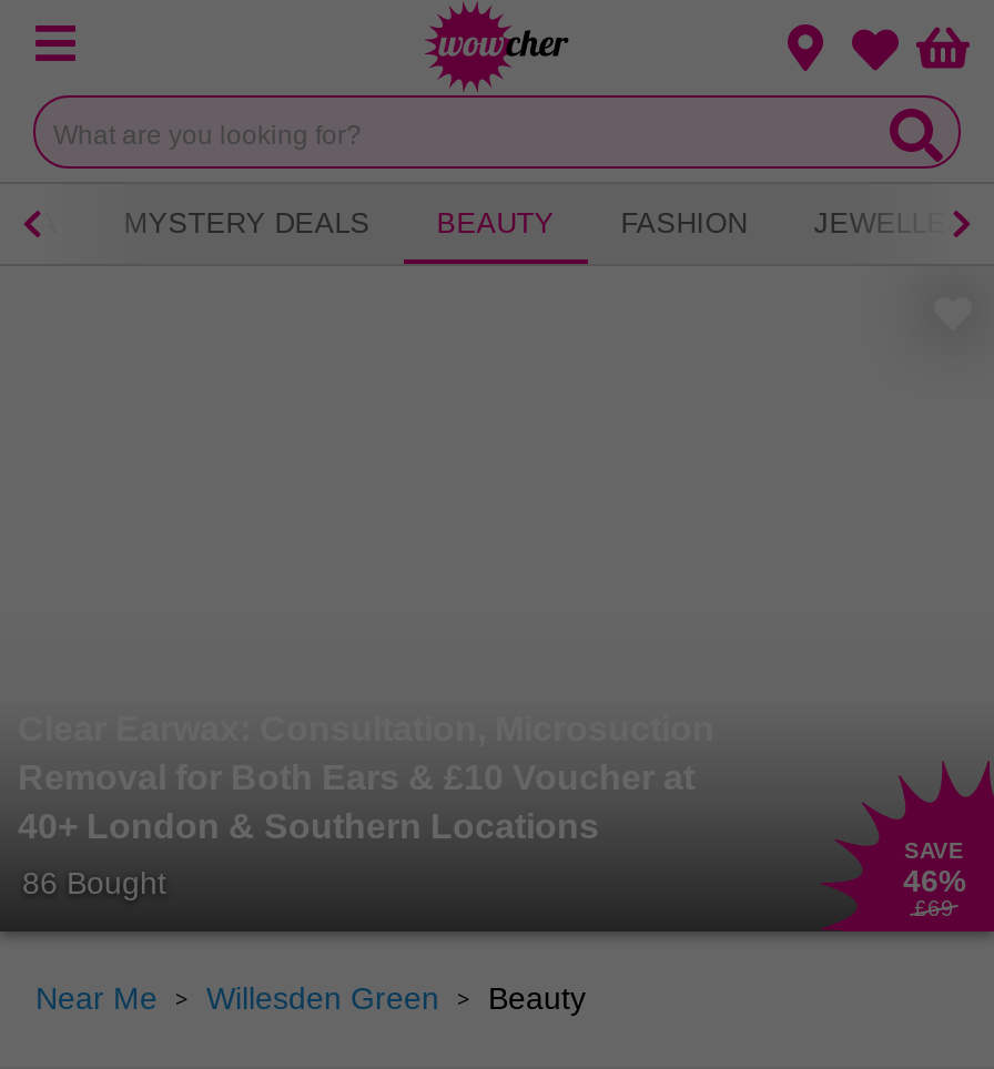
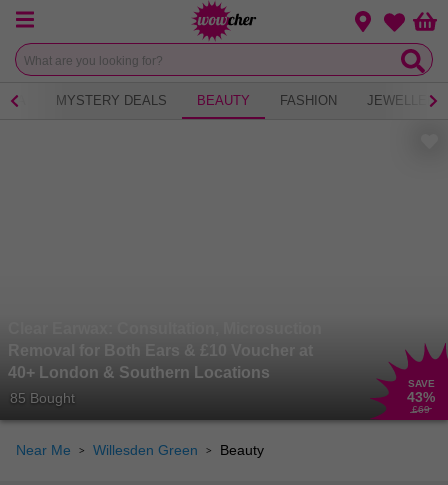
- 86 Bought
+ 85 Bought

- 46%
+ 43%
